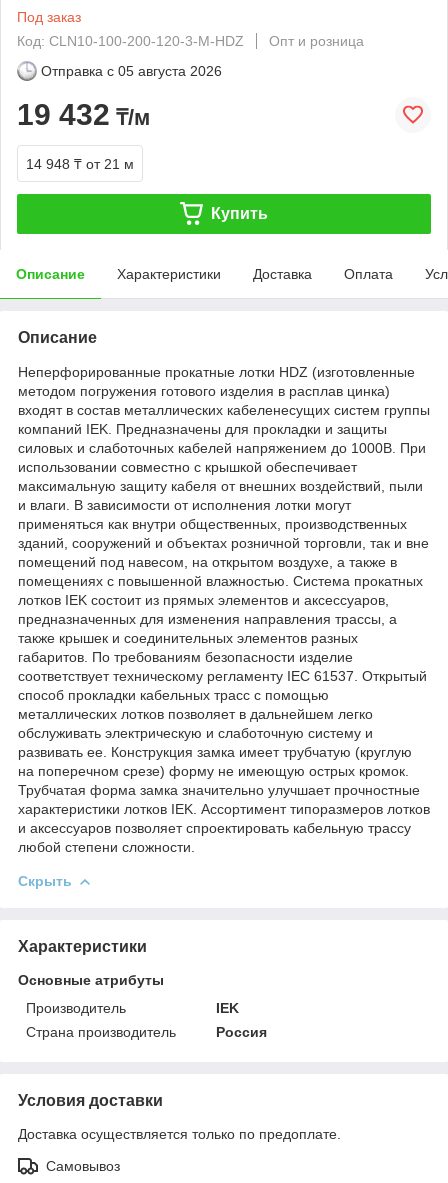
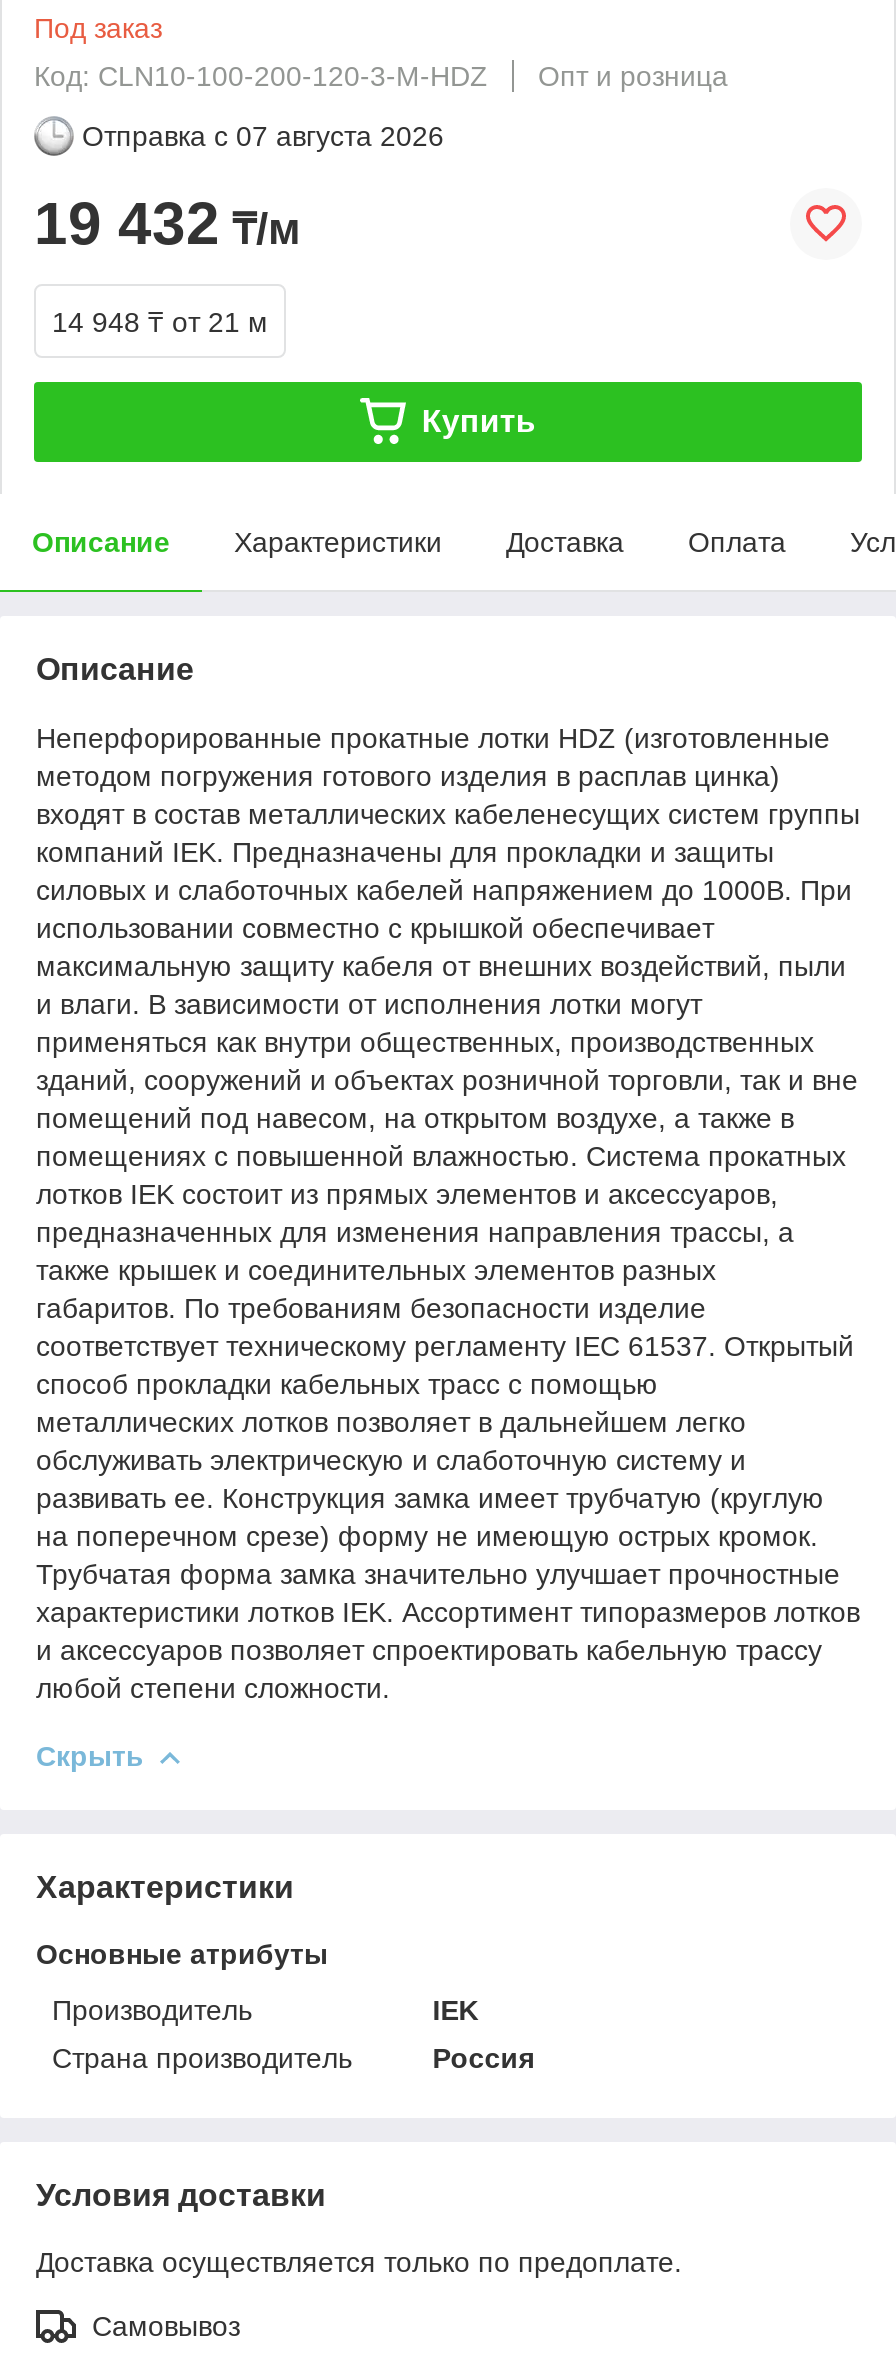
- Отправка с 05 августа 2026
+ Отправка с 07 августа 2026
